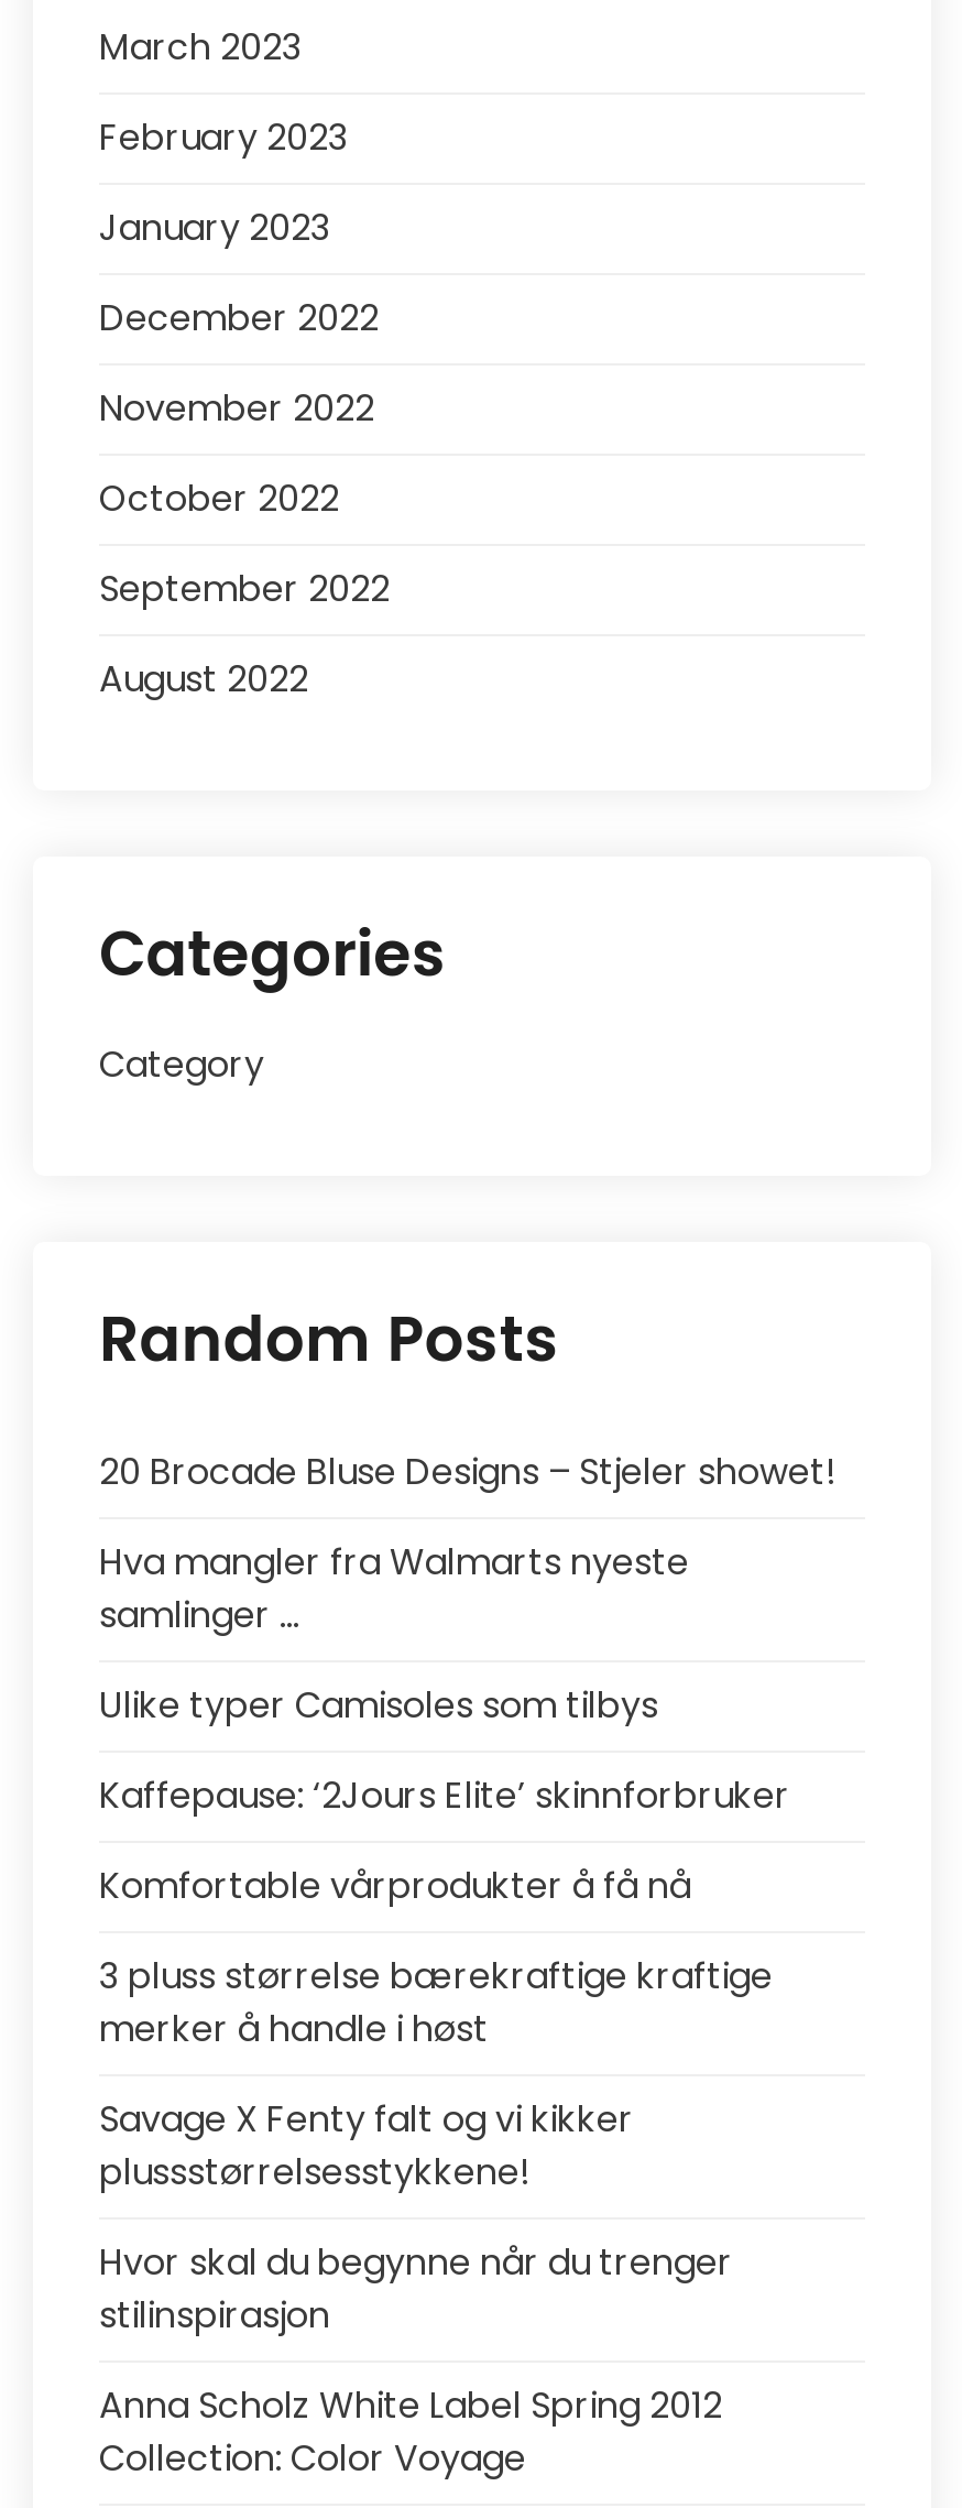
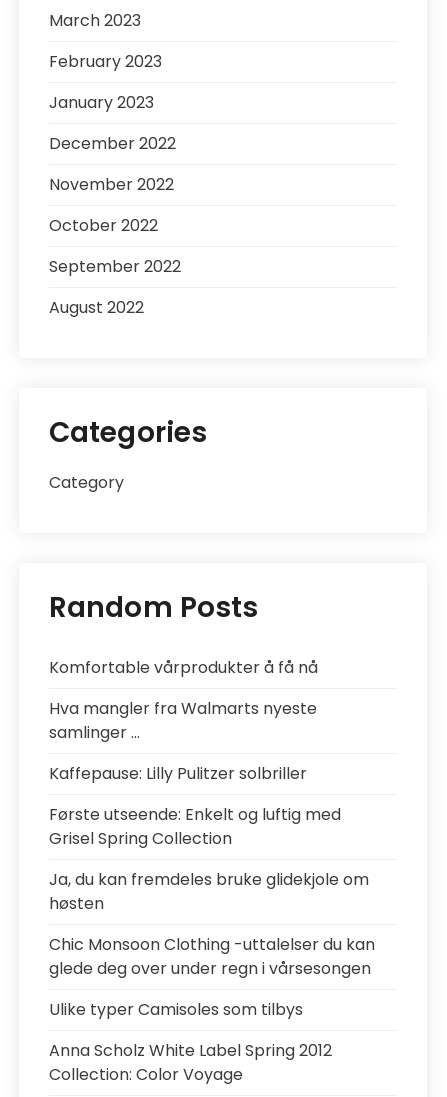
- 20 Brocade Bluse Designs – Stjeler showet!

+ Kaffepause: Lilly Pulitzer solbriller
+ Første utseende: Enkelt og luftig med
+ Grisel Spring Collection
+ Ja, du kan fremdeles bruke glidekjole om
+ høsten
+ Chic Monsoon Clothing -uttalelser du kan
+ glede deg over under regn i vårsesongen

moved down: Ulike typer Camisoles som tilbys

- Kaffepause: ‘2Jours Elite’ skinnforbruker
- 3 pluss størrelse bærekraftige kraftige
- merker å handle i høst
- Savage X Fenty falt og vi kikker
- plussstørrelsesstykkene!
- Hvor skal du begynne når du trenger
- stilinspirasjon

moved up: Komfortable vårprodukter å få nå
